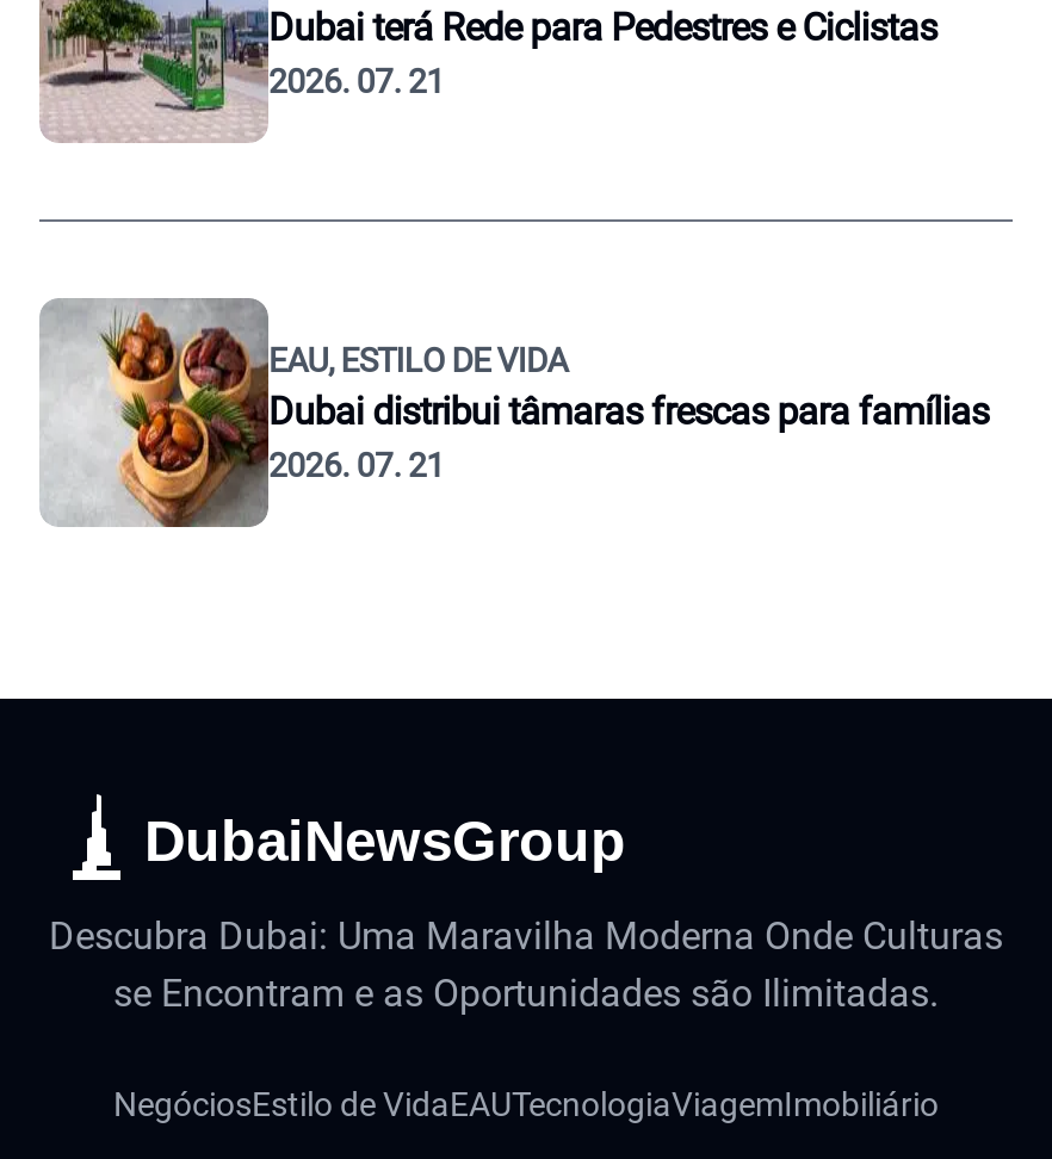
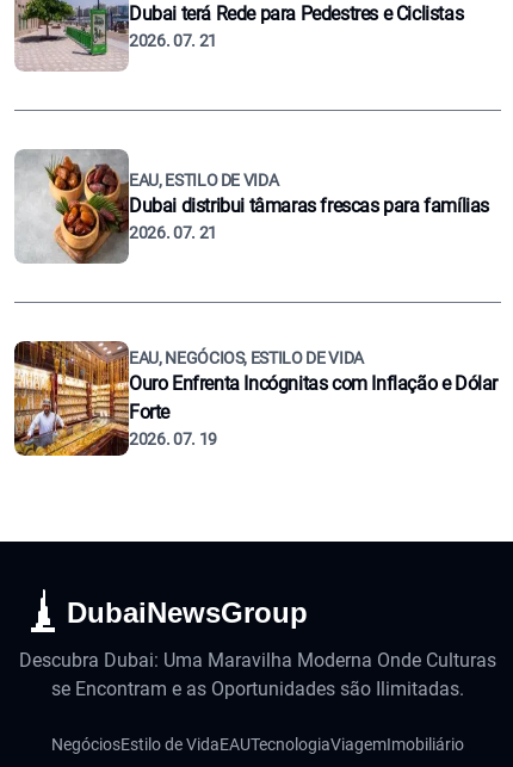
+ [image]
+ EAU, NEGÓCIOS, ESTILO DE VIDA
+ Ouro Enfrenta Incógnitas com Inflação e Dólar
+ Forte
+ 2026. 07. 19
